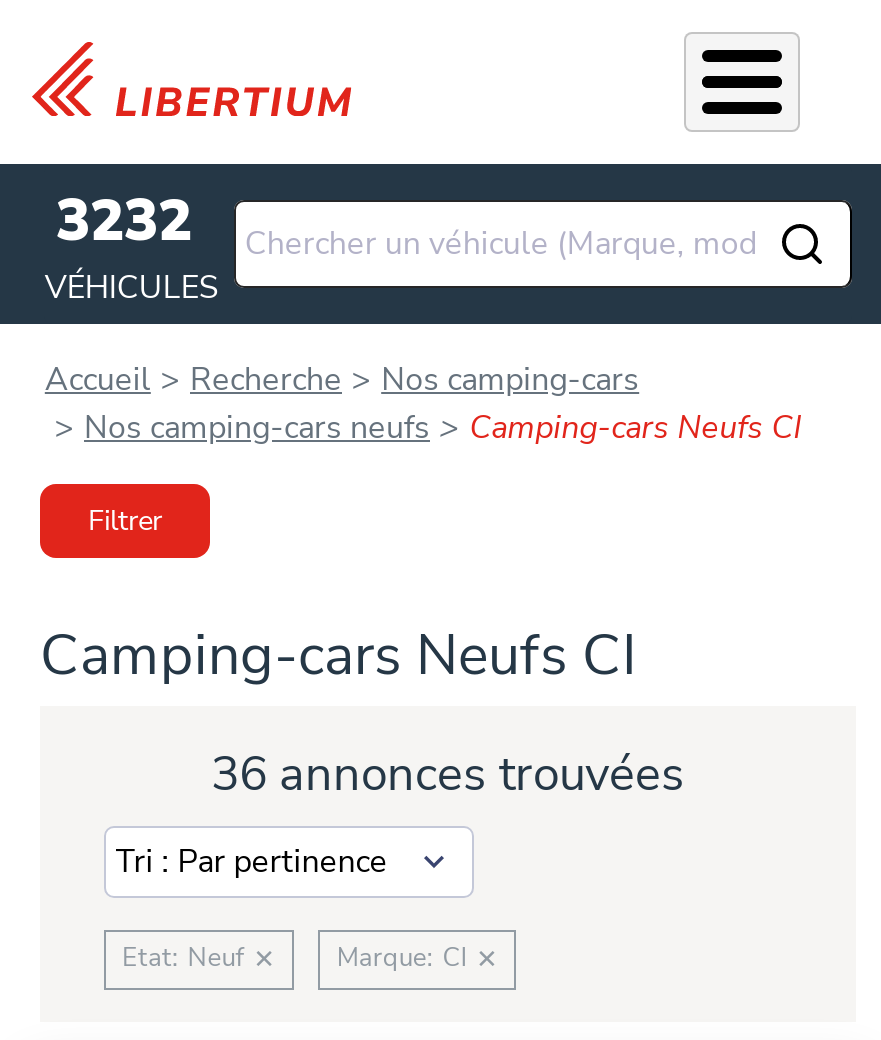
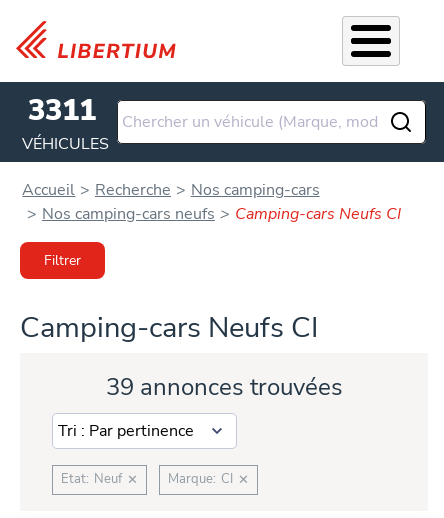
- 3232
+ 3311

- 36 annonces trouvées
+ 39 annonces trouvées
